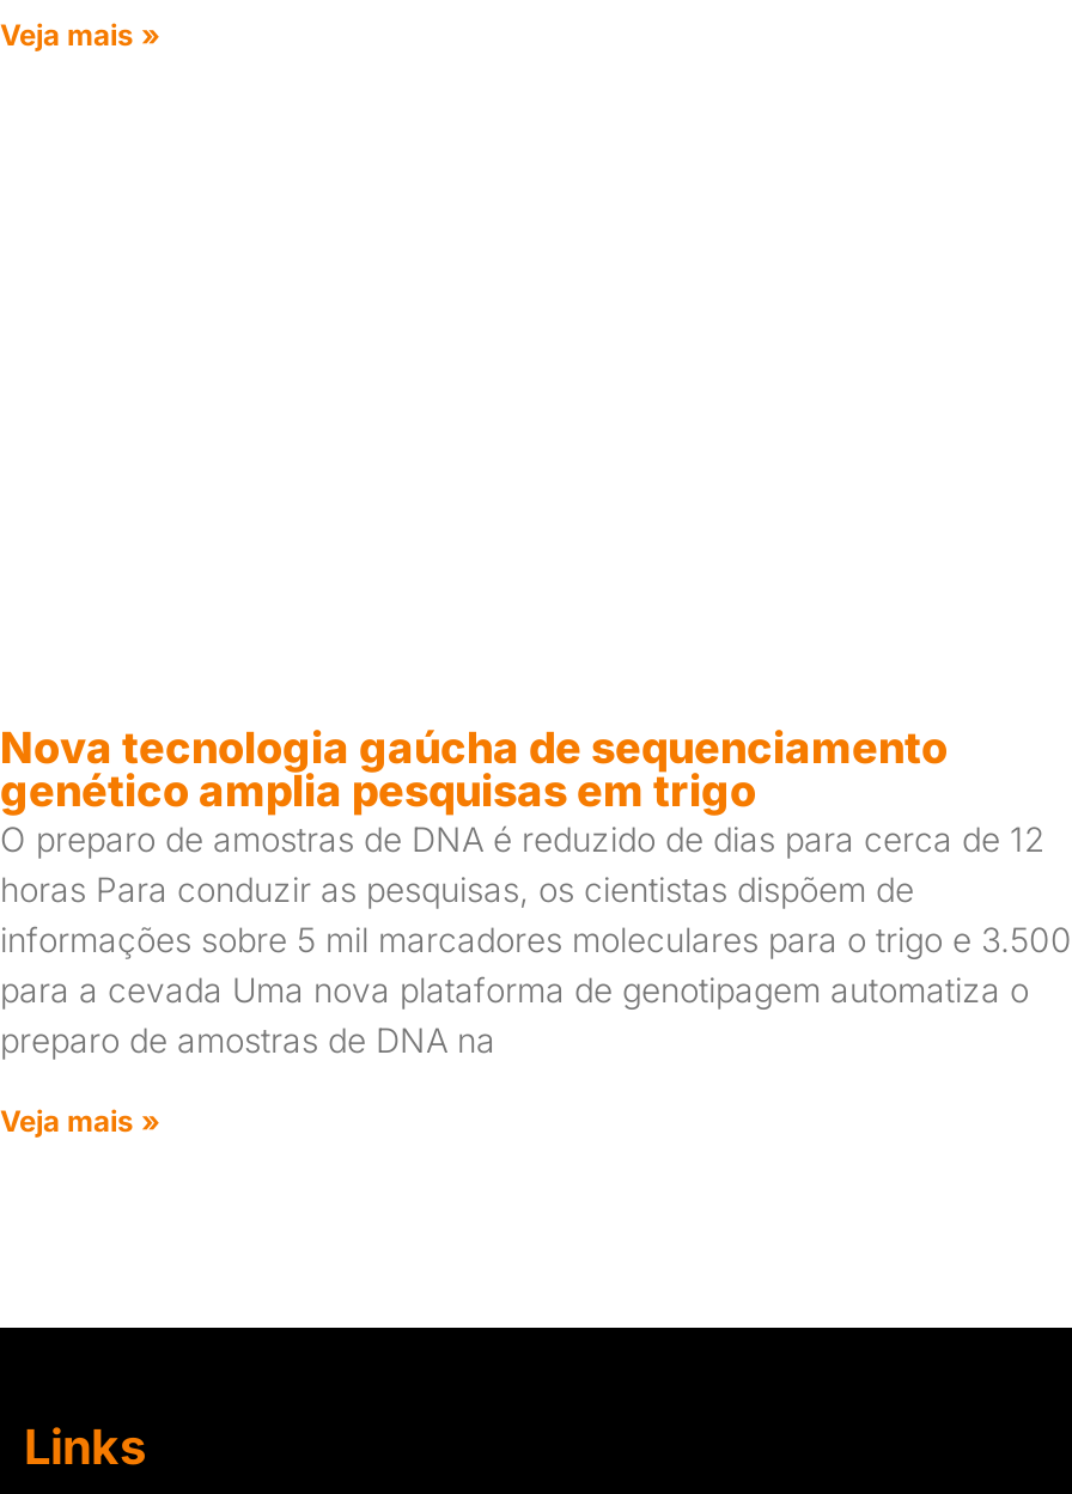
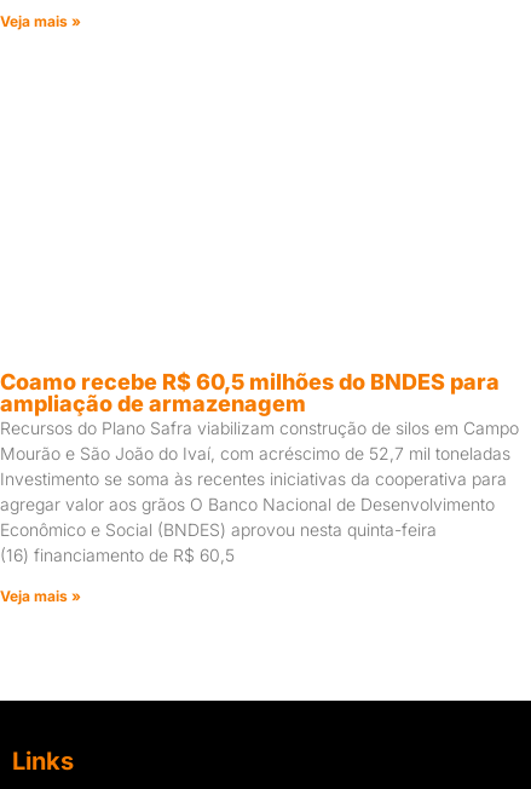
- Nova tecnologia gaúcha de sequenciamento
- genético amplia pesquisas em trigo
- O preparo de amostras de DNA é reduzido de dias para cerca de 12
- horas Para conduzir as pesquisas, os cientistas dispõem de
- informações sobre 5 mil marcadores moleculares para o trigo e 3.500
- para a cevada Uma nova plataforma de genotipagem automatiza o
- preparo de amostras de DNA na
+ Coamo recebe R$ 60,5 milhões do BNDES para
+ ampliação de armazenagem
+ Recursos do Plano Safra viabilizam construção de silos em Campo
+ Mourão e São João do Ivaí, com acréscimo de 52,7 mil toneladas
+ Investimento se soma às recentes iniciativas da cooperativa para
+ agregar valor aos grãos O Banco Nacional de Desenvolvimento
+ Econômico e Social (BNDES) aprovou nesta quinta-feira
+ (16) financiamento de R$ 60,5
